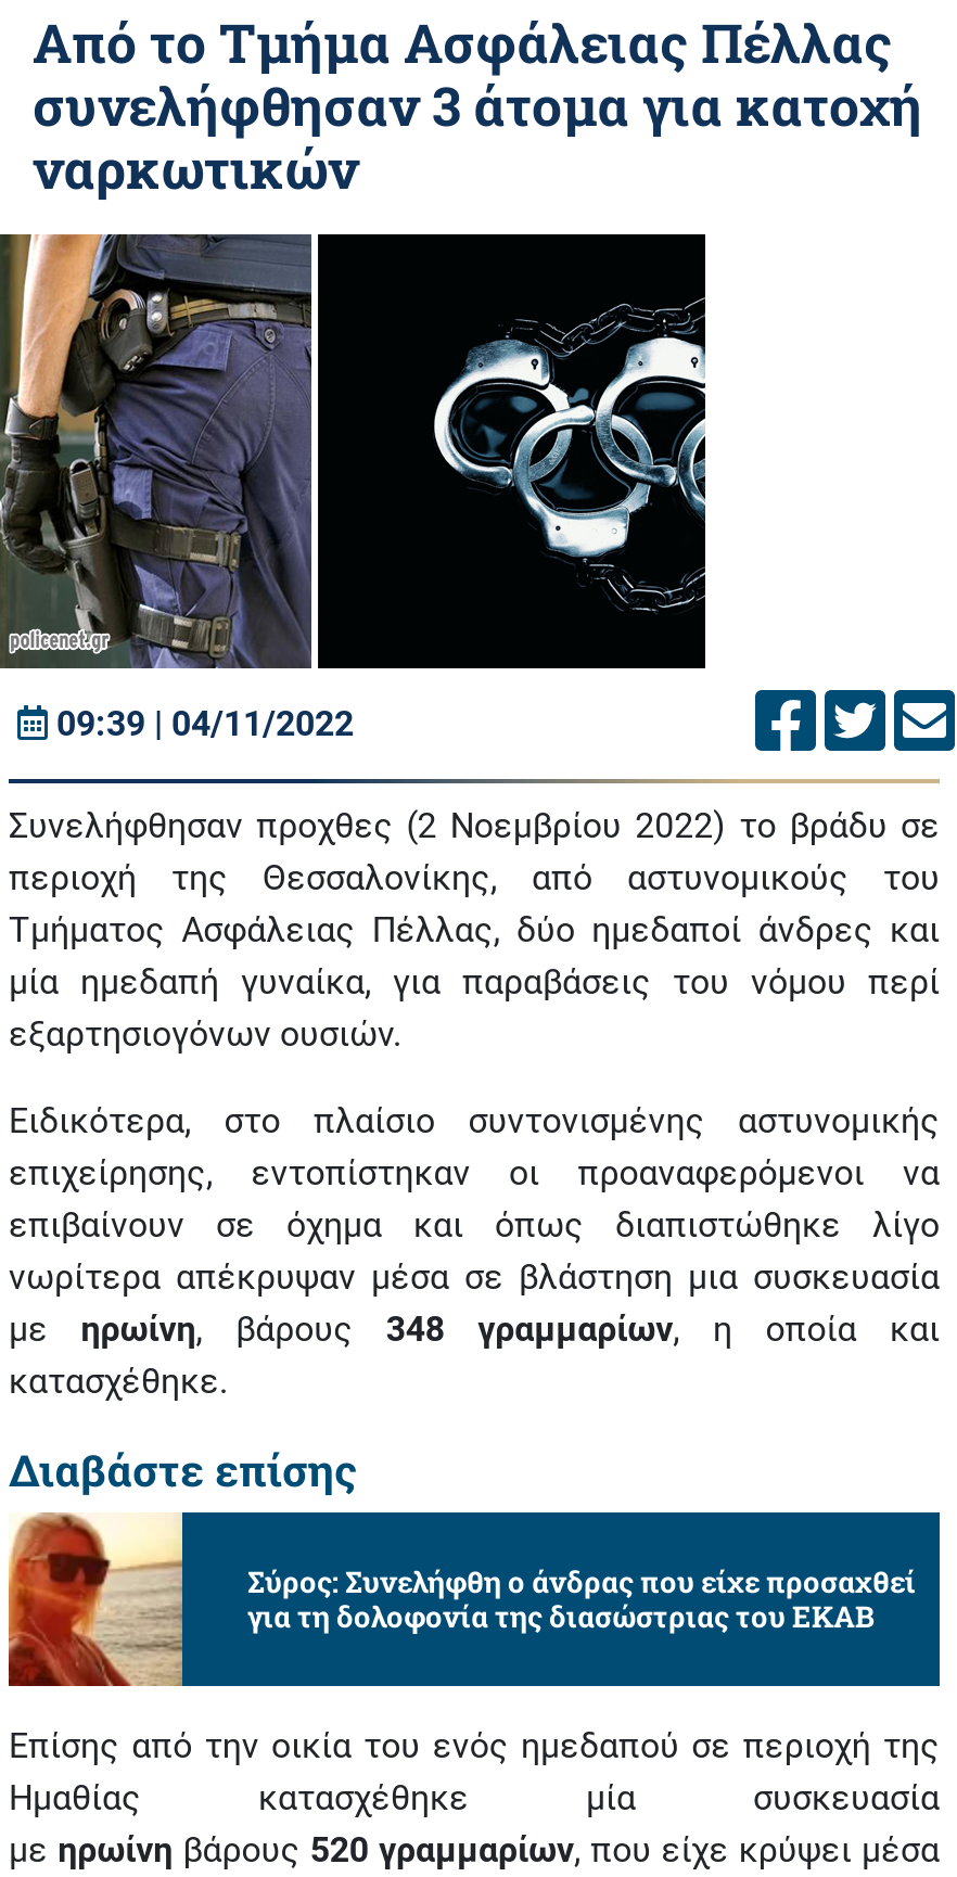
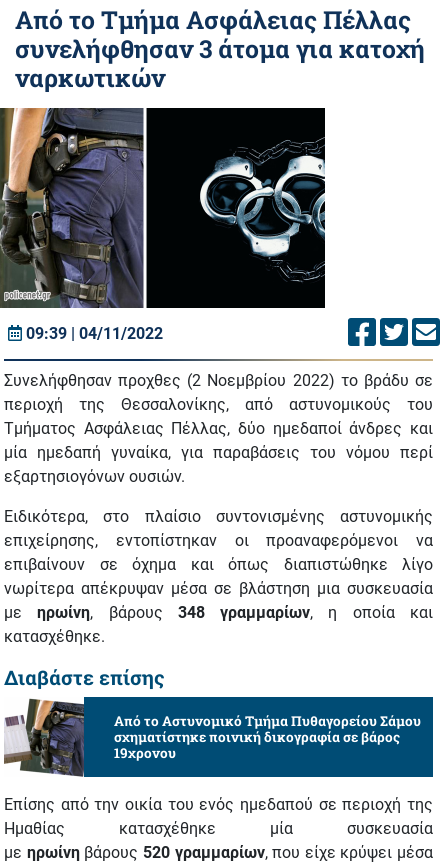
- [image]
- Σύρος: Συνελήφθη ο άνδρας που είχε προσαχθεί
- για τη δολοφονία της διασώστριας του ΕΚΑΒ
+ [image]
+ Από το Αστυνομικό Τμήμα Πυθαγορείου Σάμου
+ σχηματίστηκε ποινική δικογραφία σε βάρος
+ 19χρονου
